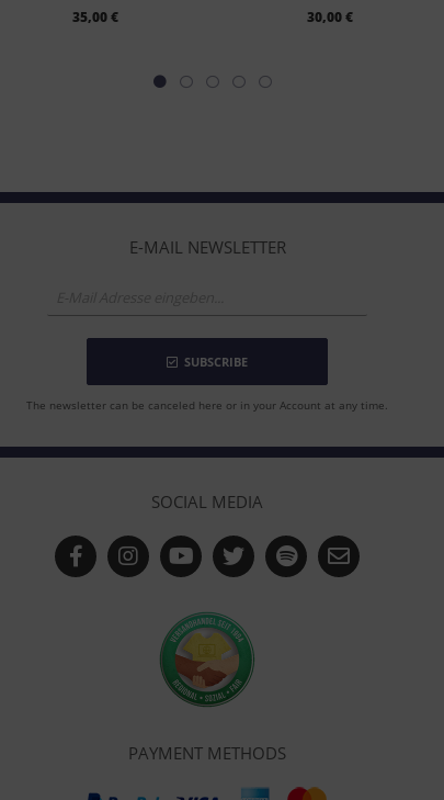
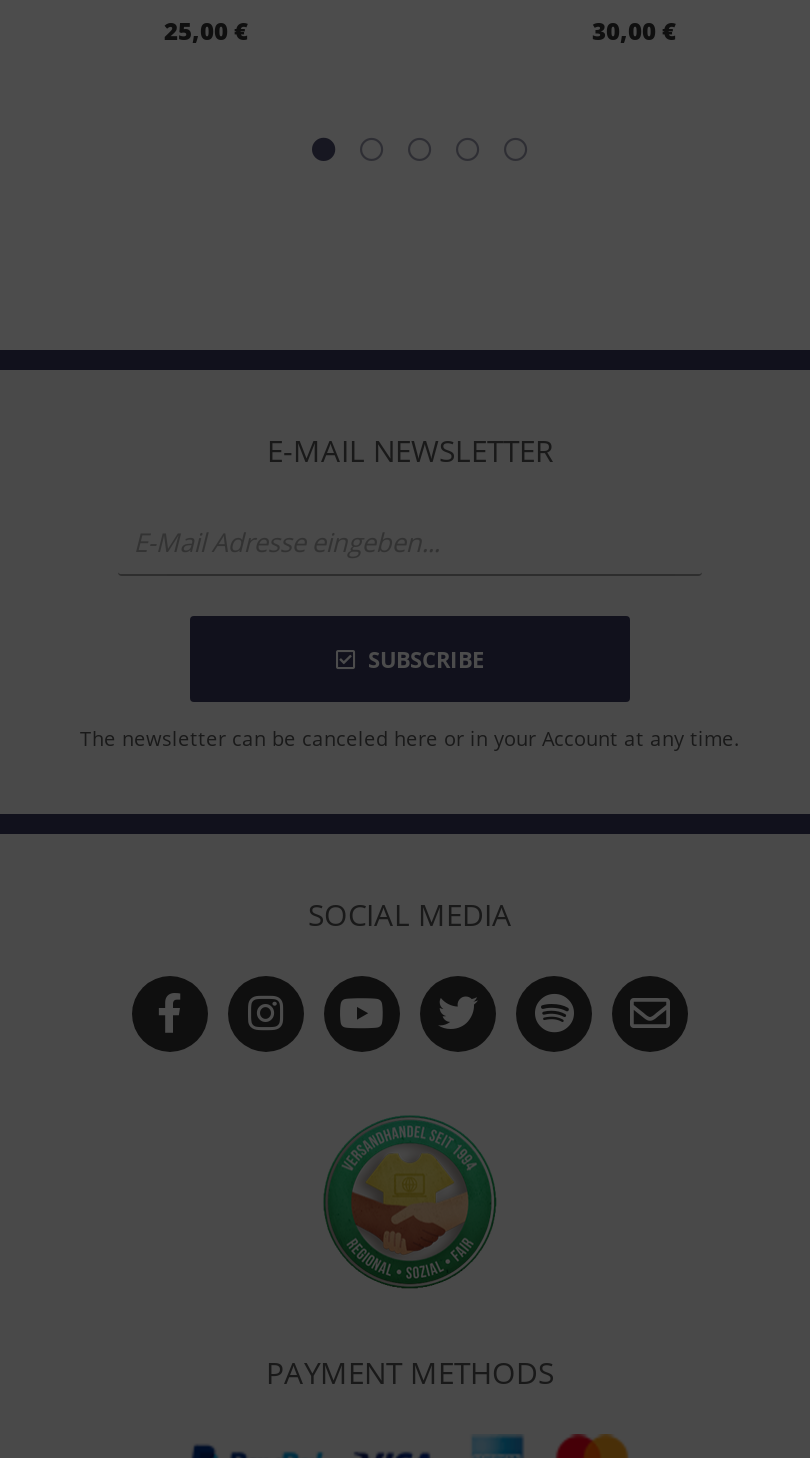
- 35,00 €
+ 25,00 €
